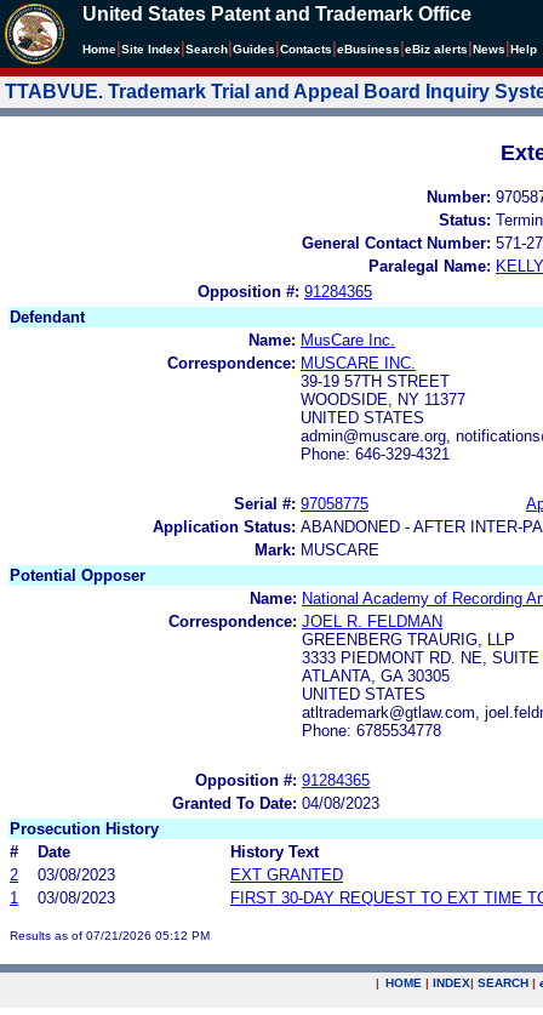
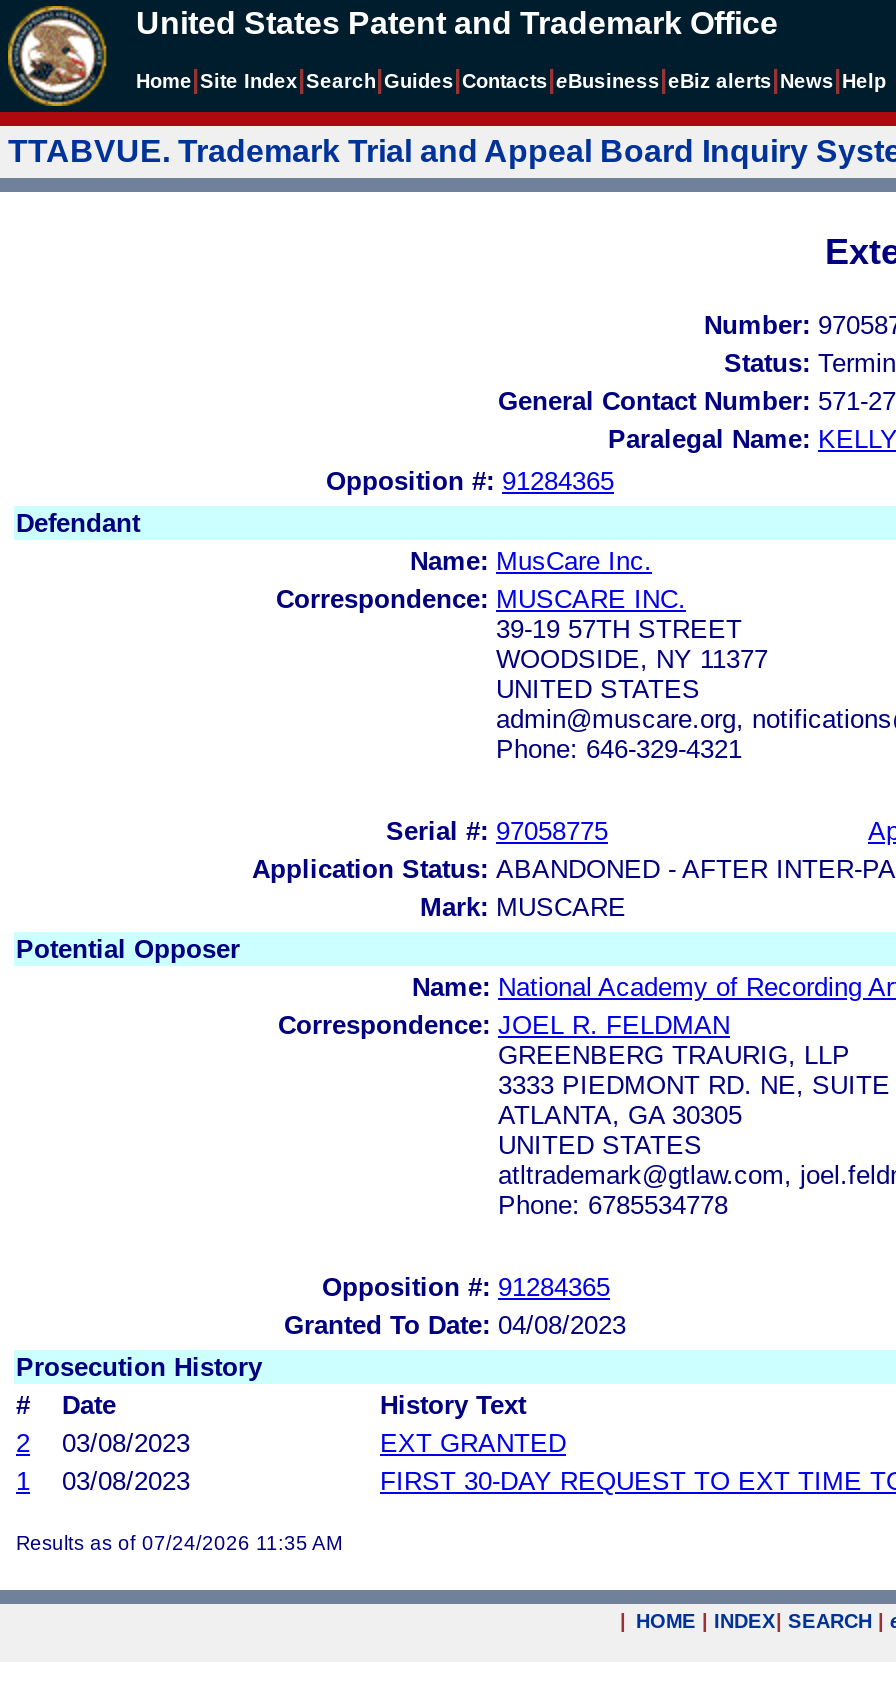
- Results as of 07/21/2026 05:12 PM
+ Results as of 07/24/2026 11:35 AM
